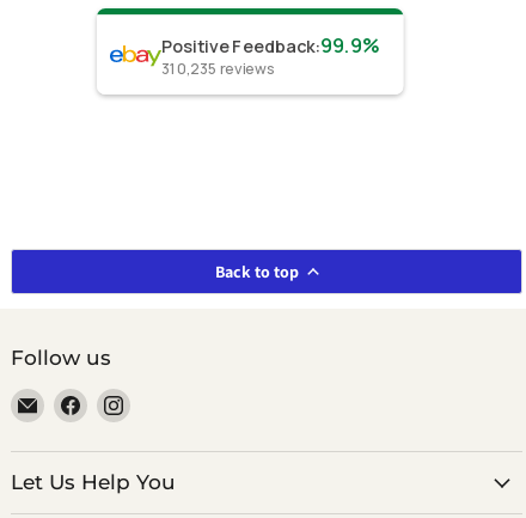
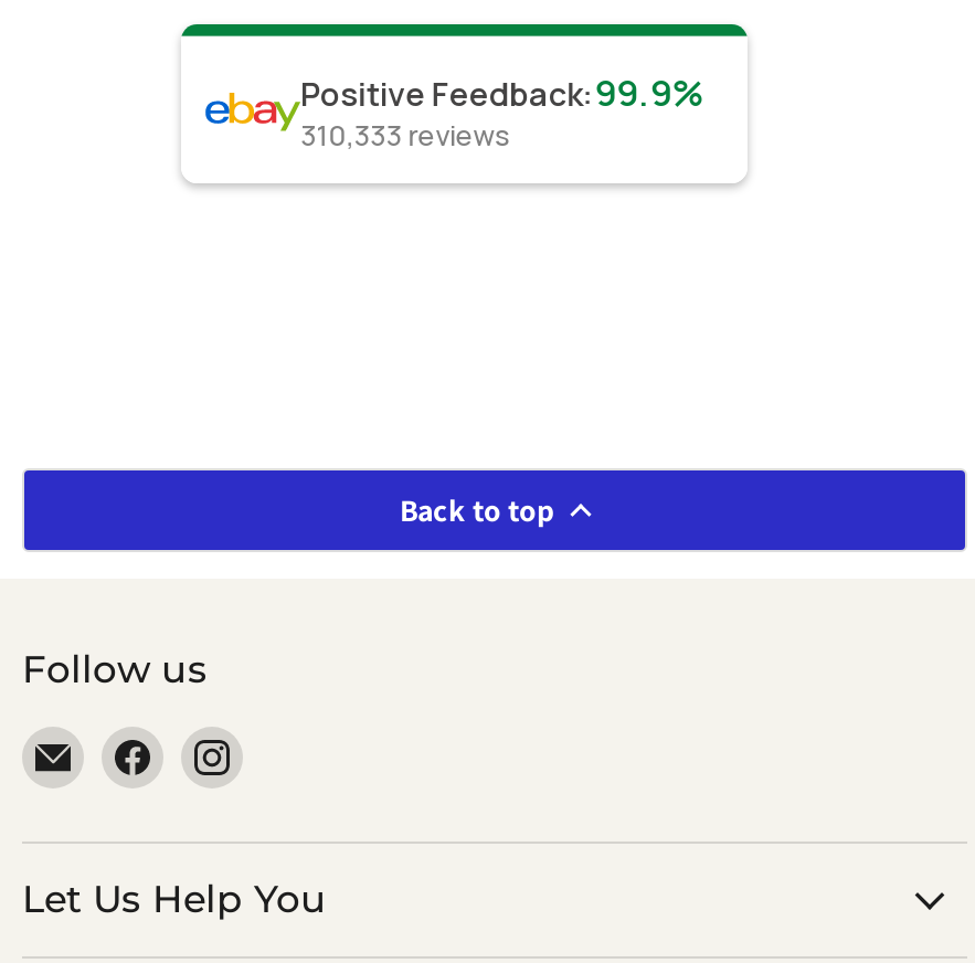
- 310,235 reviews
+ 310,333 reviews
